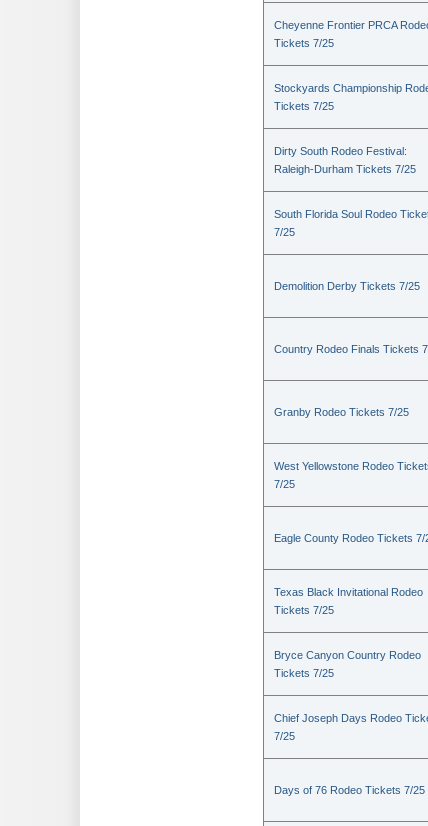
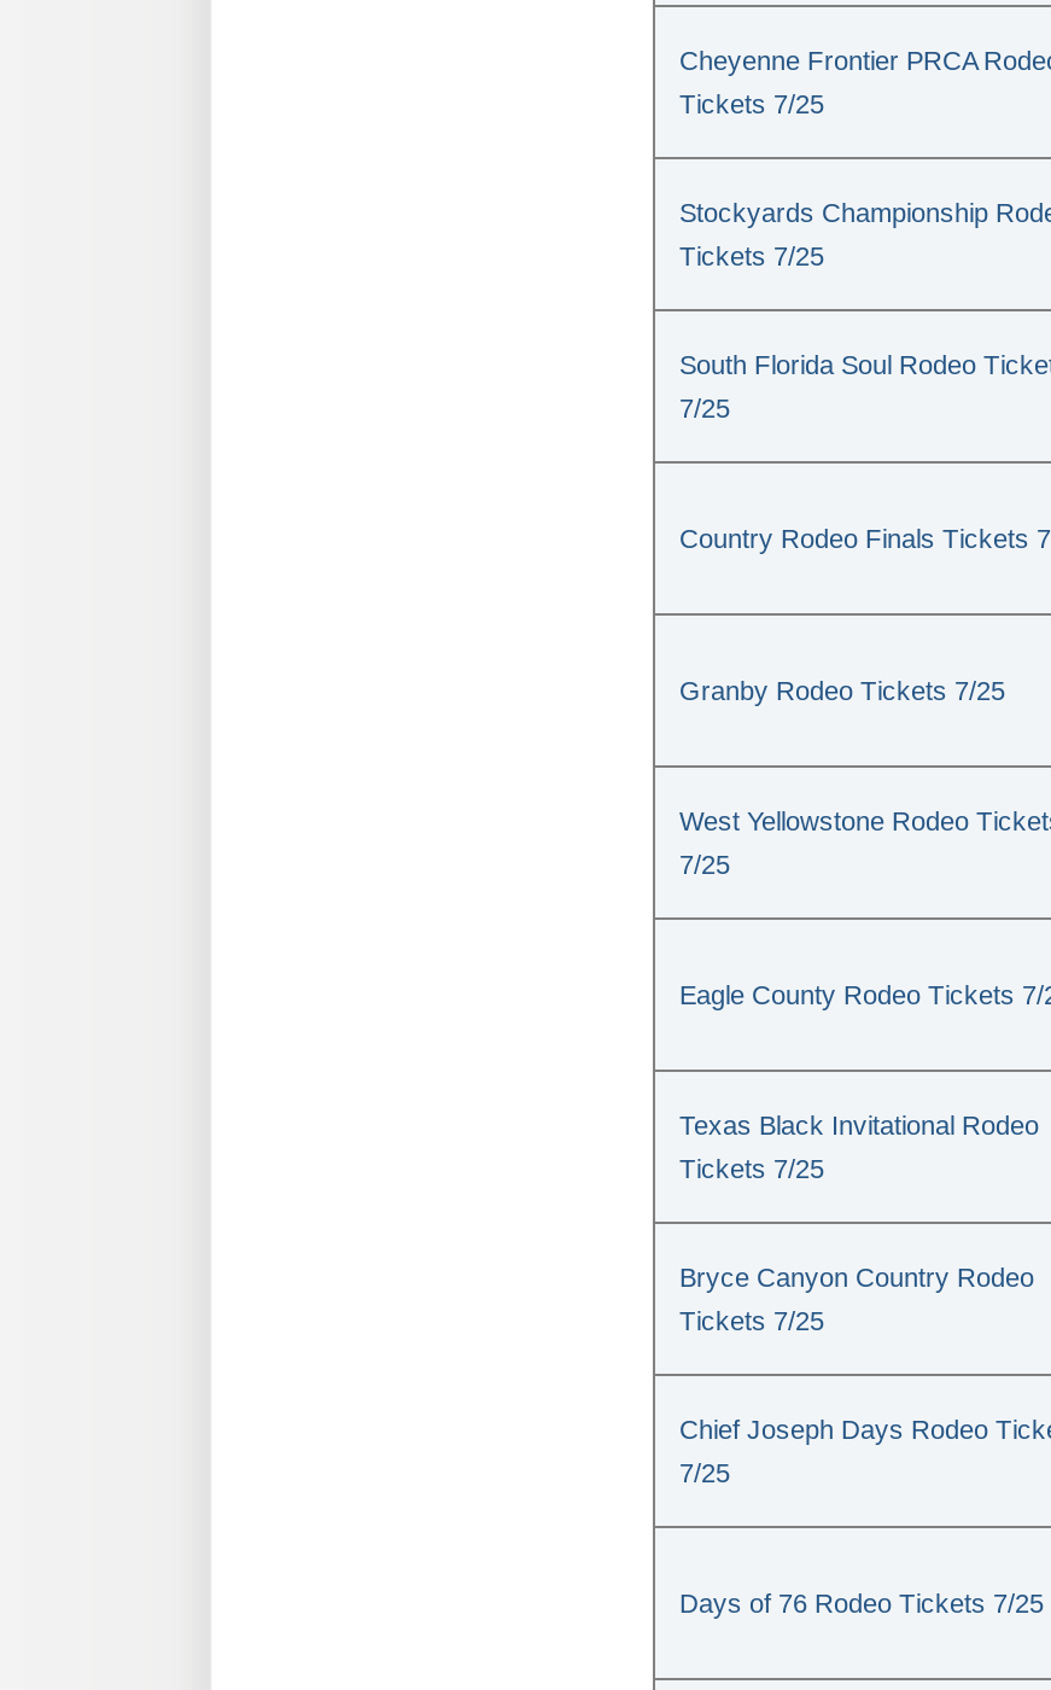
- Dirty South Rodeo Festival:
- Raleigh-Durham Tickets 7/25

- Demolition Derby Tickets 7/25
